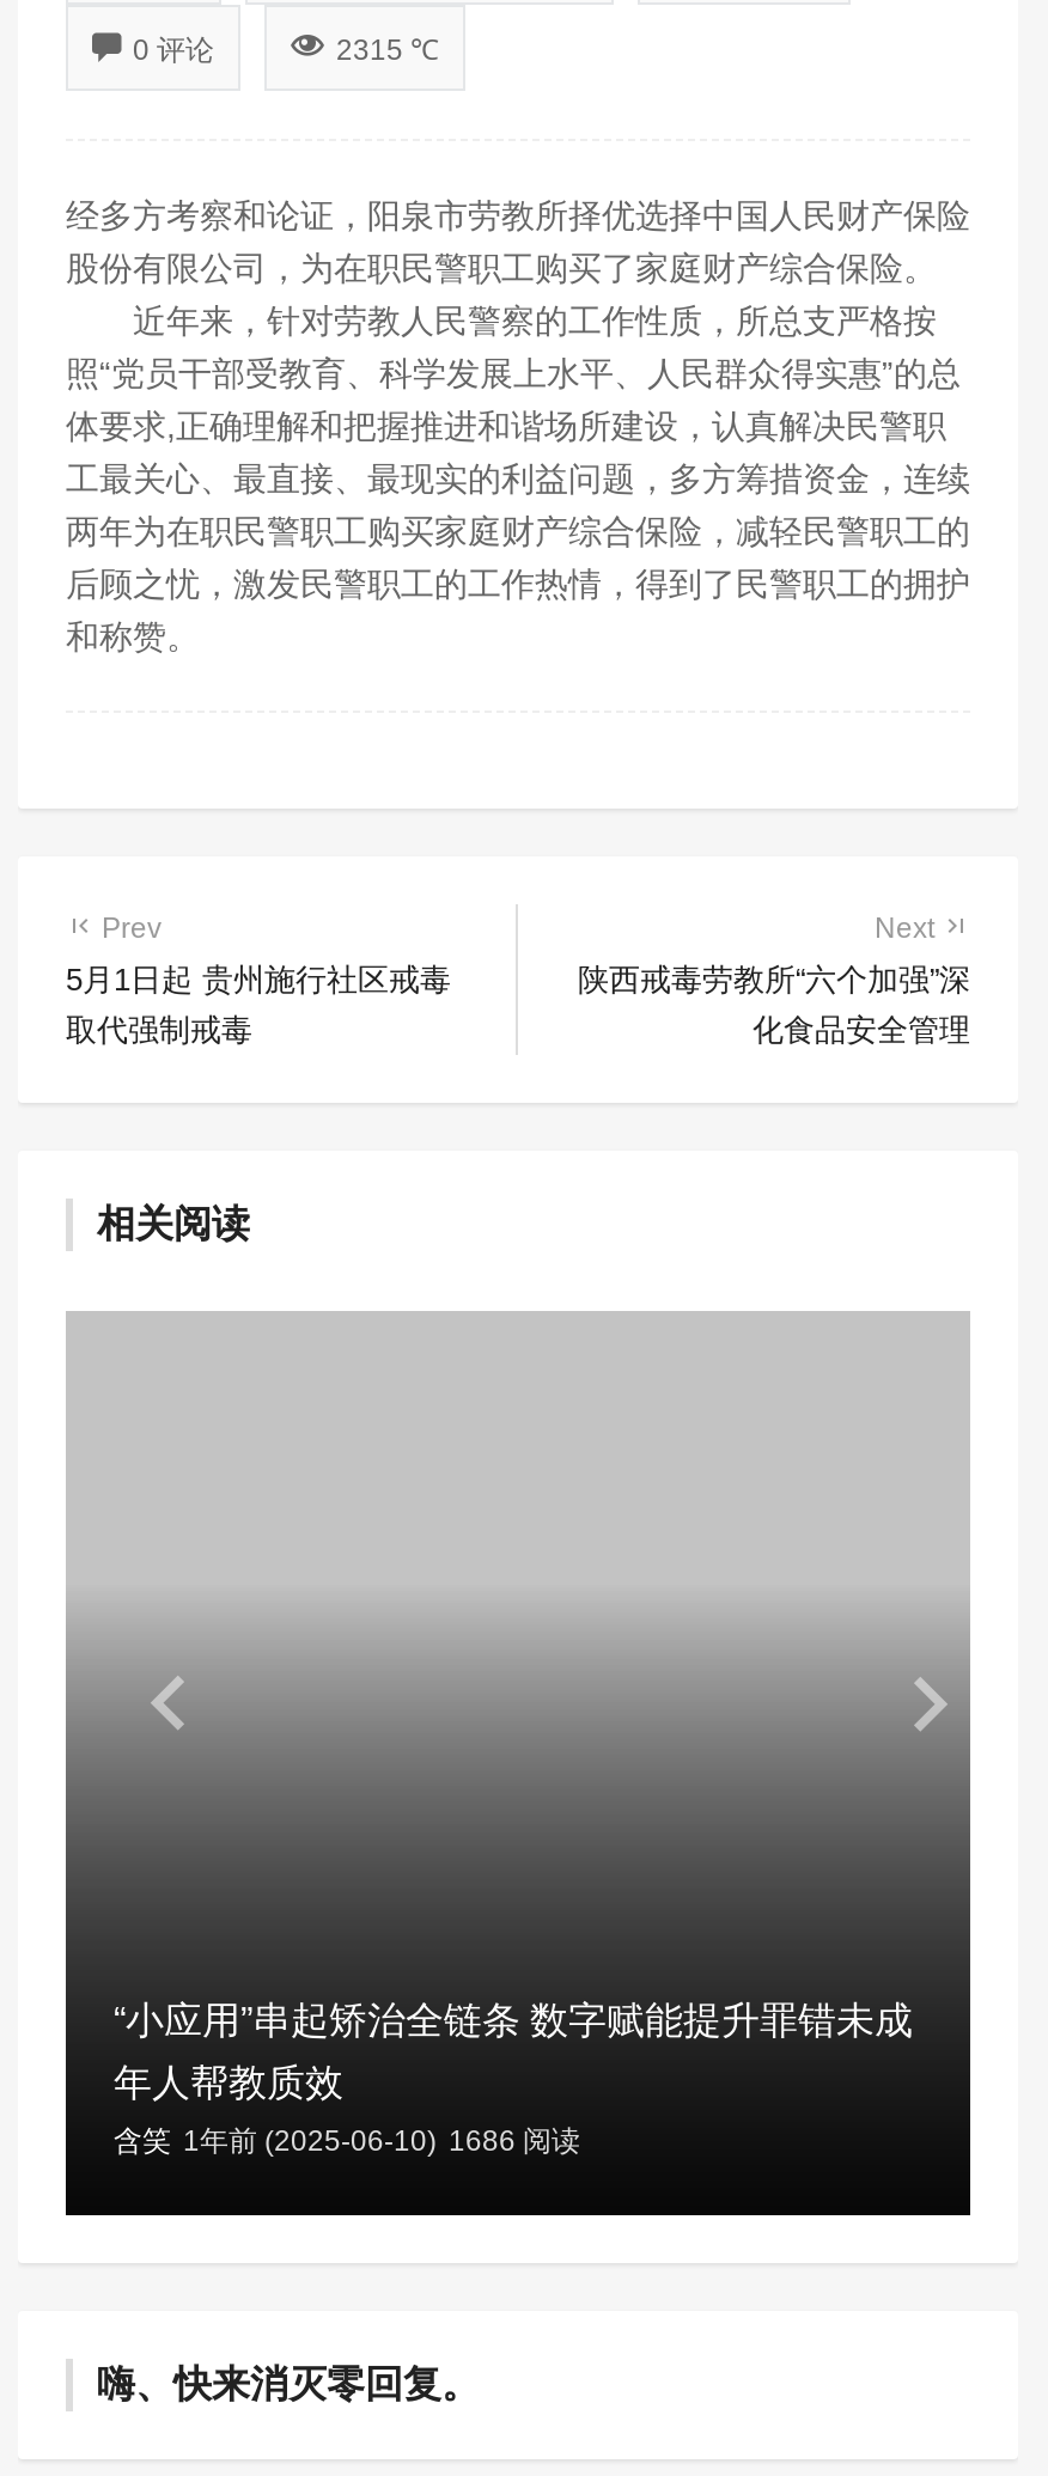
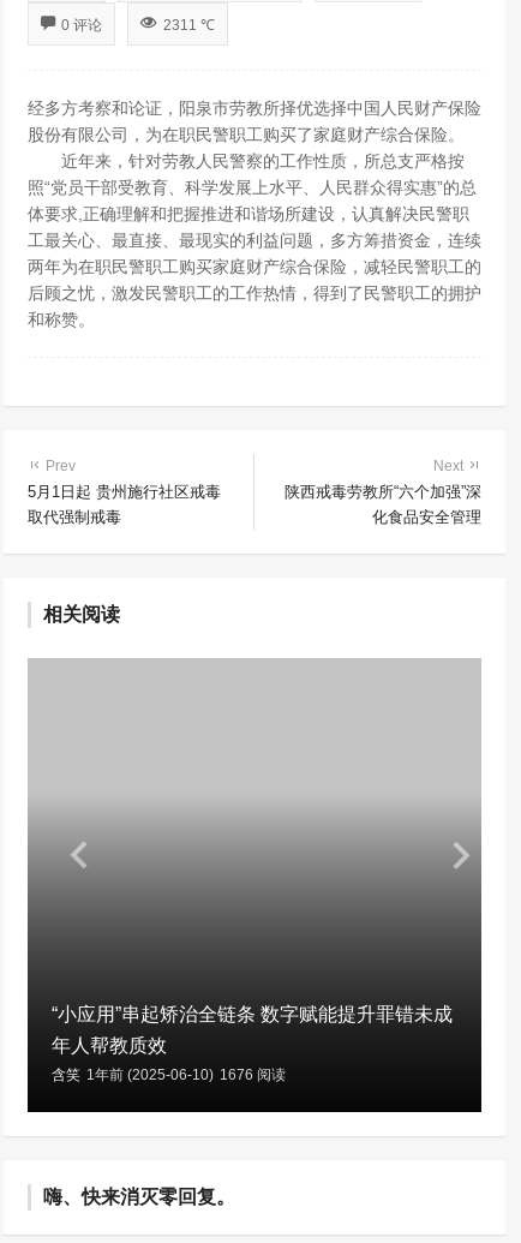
- 2315 ℃
+ 2311 ℃

- 含笑 1年前 (2025-06-10) 1686 阅读
+ 含笑 1年前 (2025-06-10) 1676 阅读
